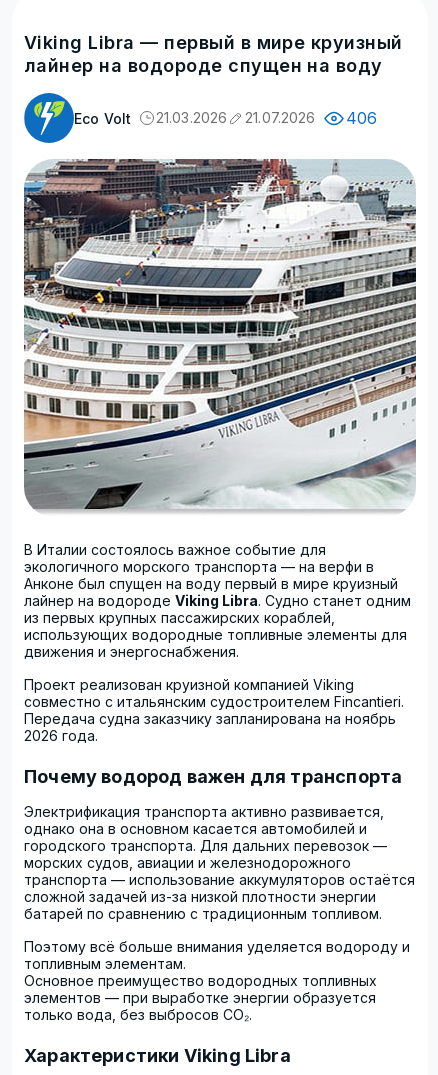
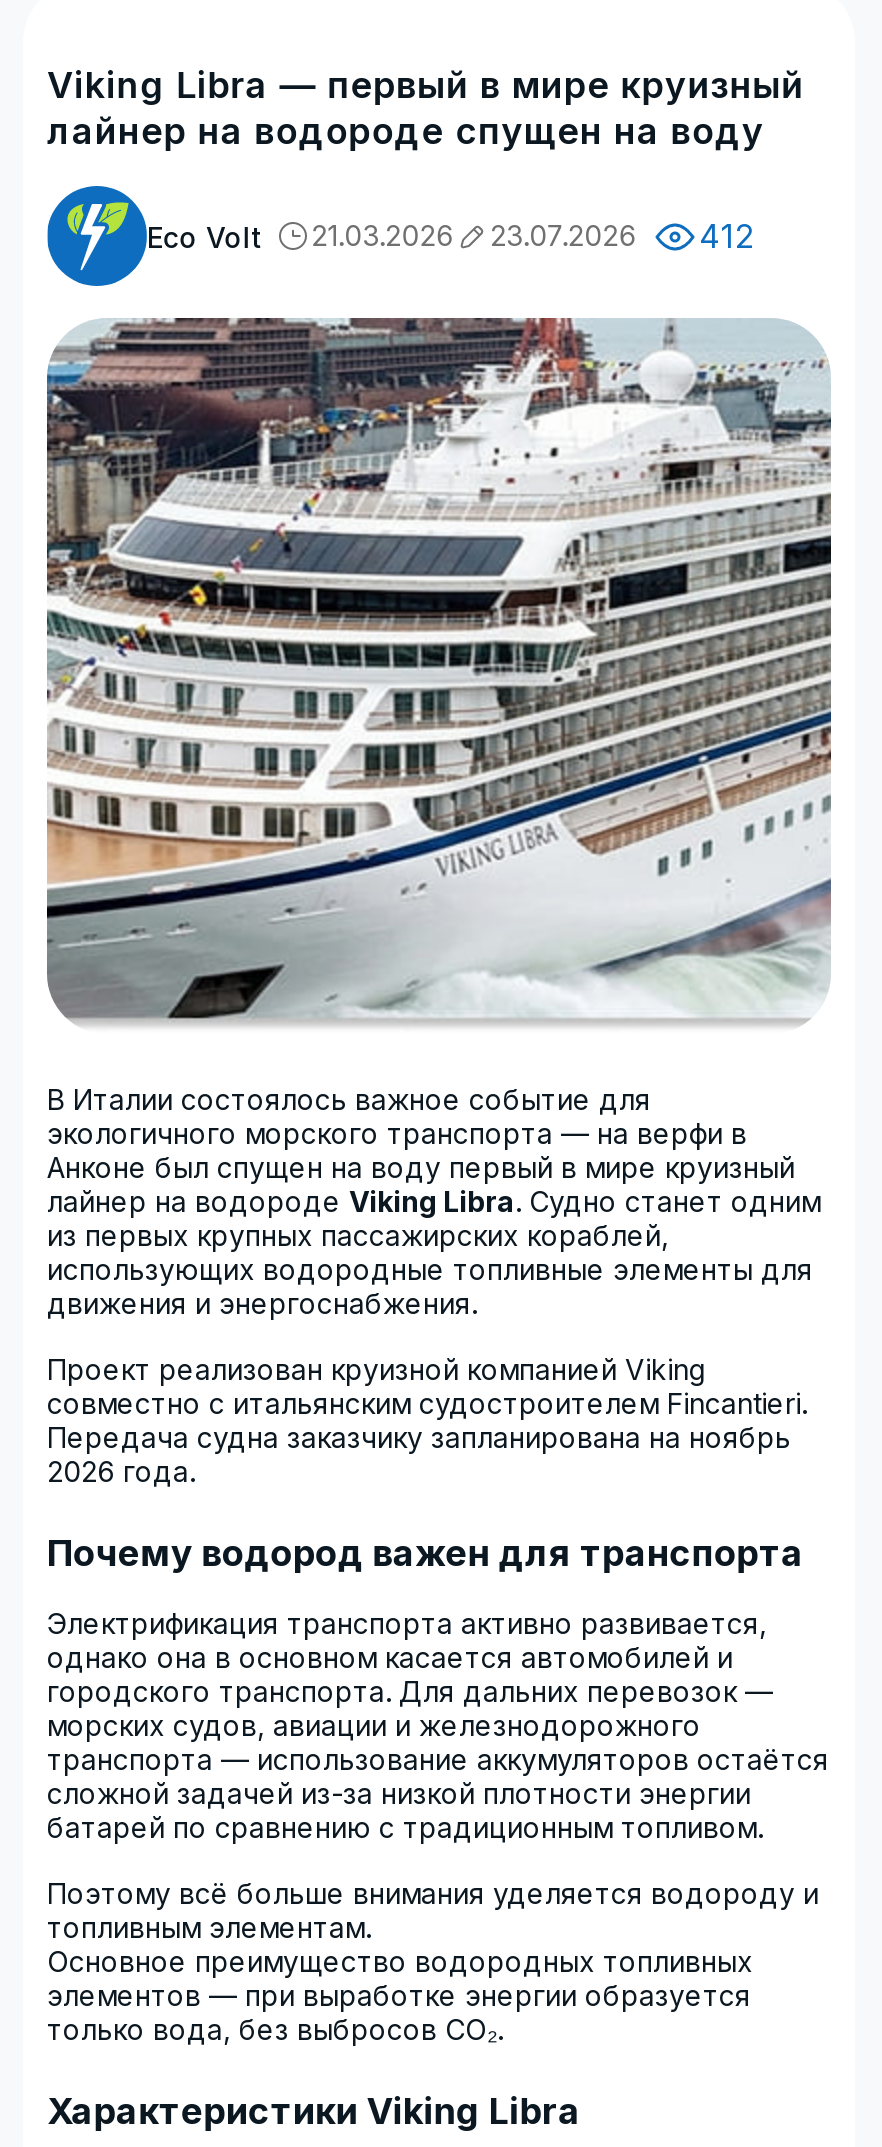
- 21.07.2026
+ 23.07.2026

- 406
+ 412
